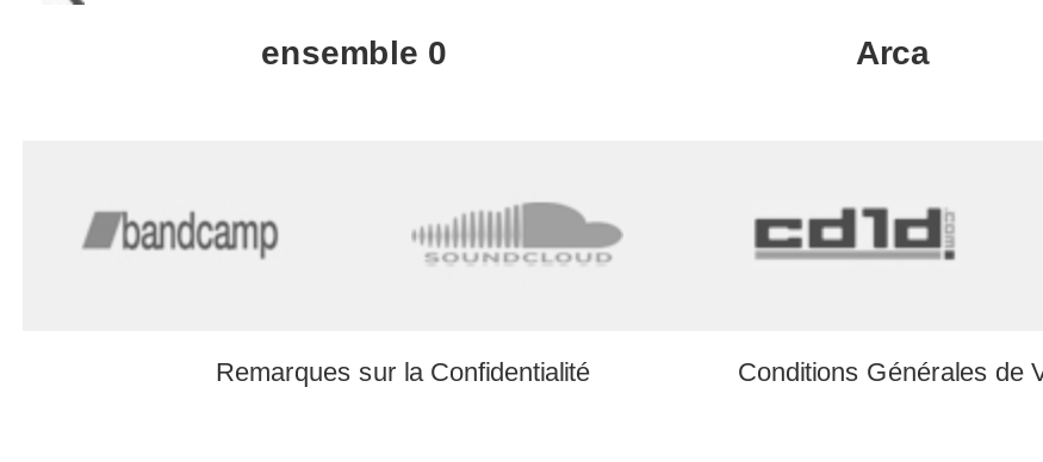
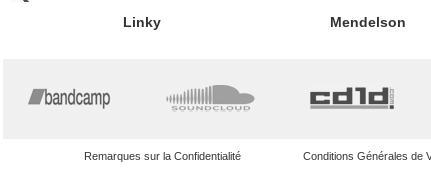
- ensemble 0
+ Linky

- Arca
+ Mendelson
